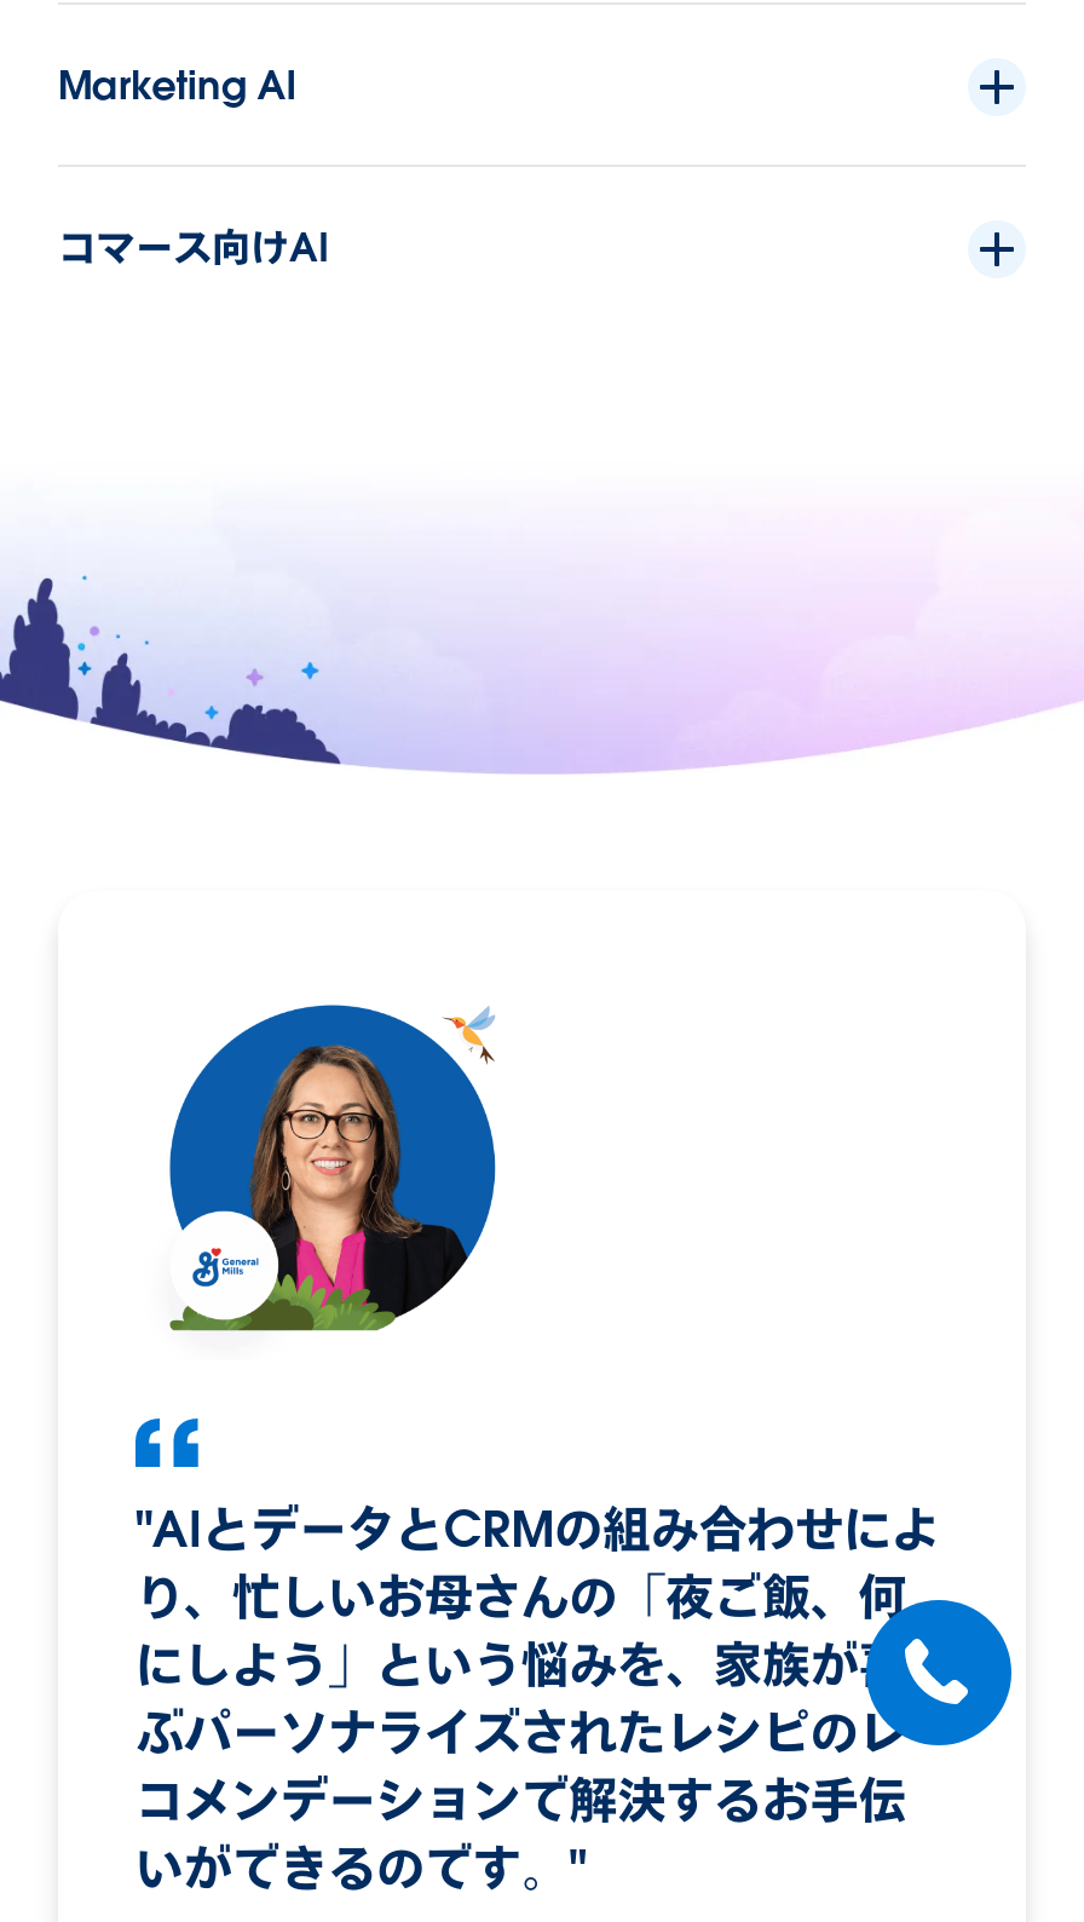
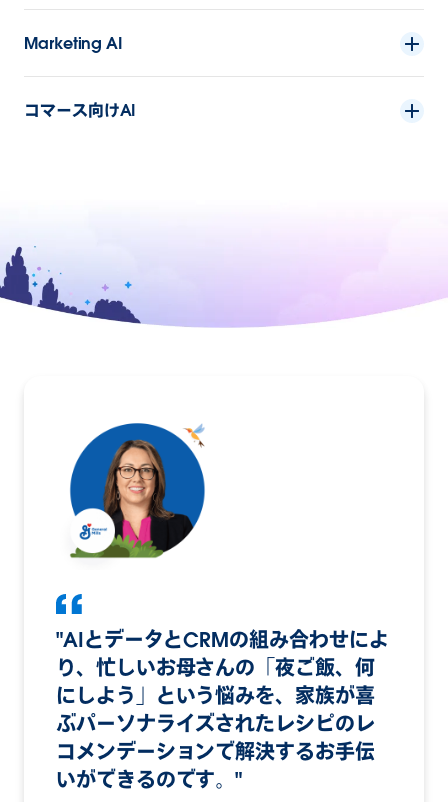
- [image]
